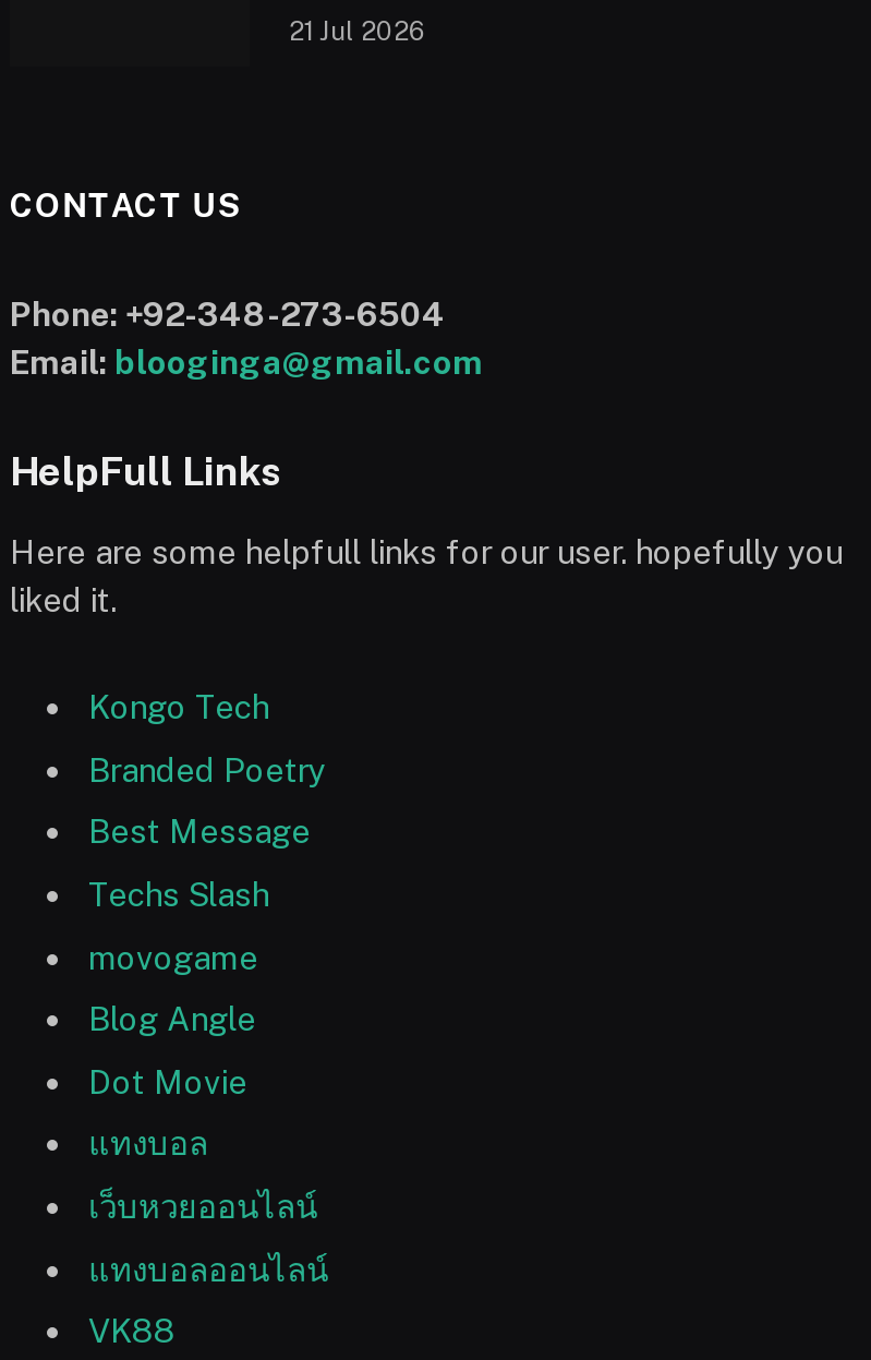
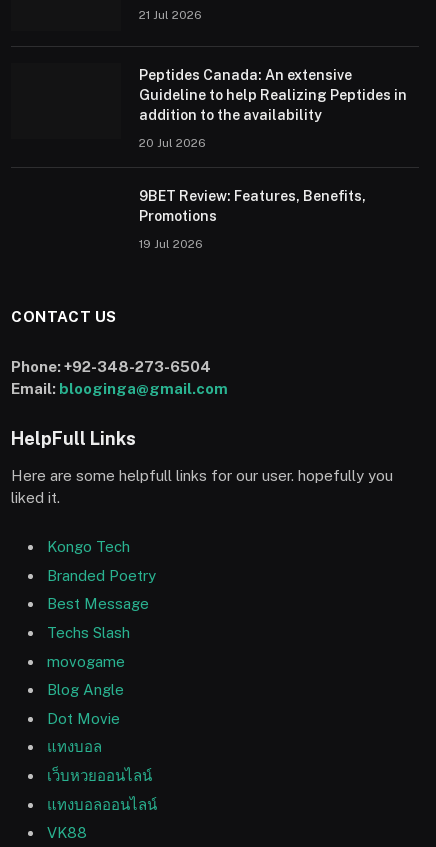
+ Peptides Canada: An extensive
+ Guideline to help Realizing Peptides in
+ addition to the availability
+ 20 Jul 2026
+ 9BET Review: Features, Benefits,
+ Promotions
+ 19 Jul 2026
